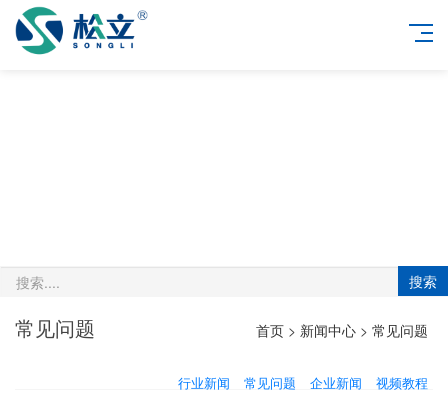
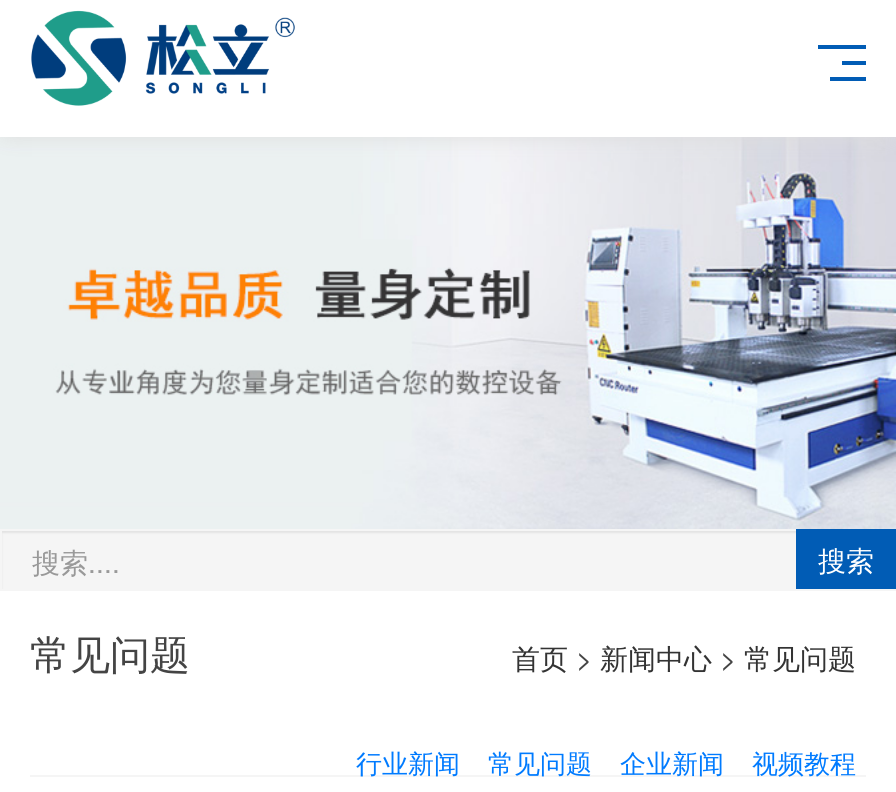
+ [image]
